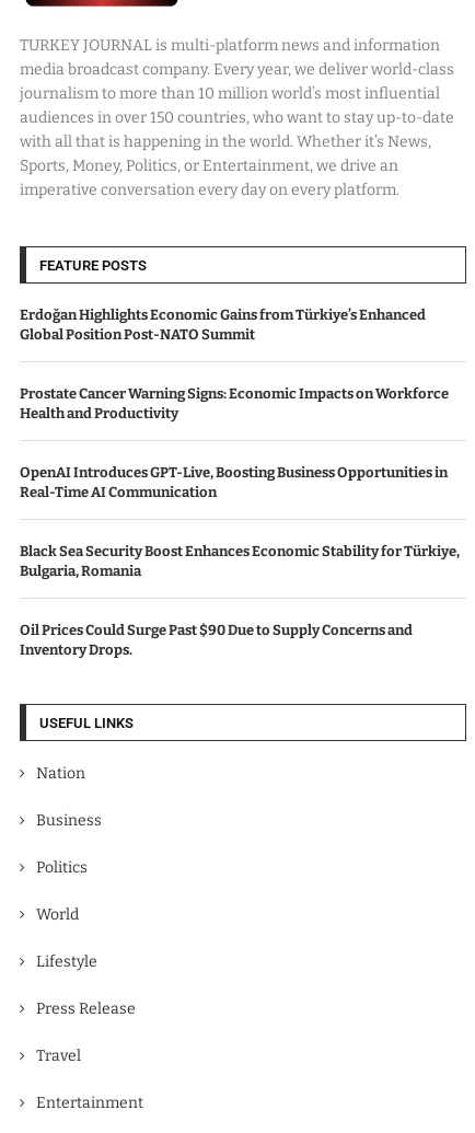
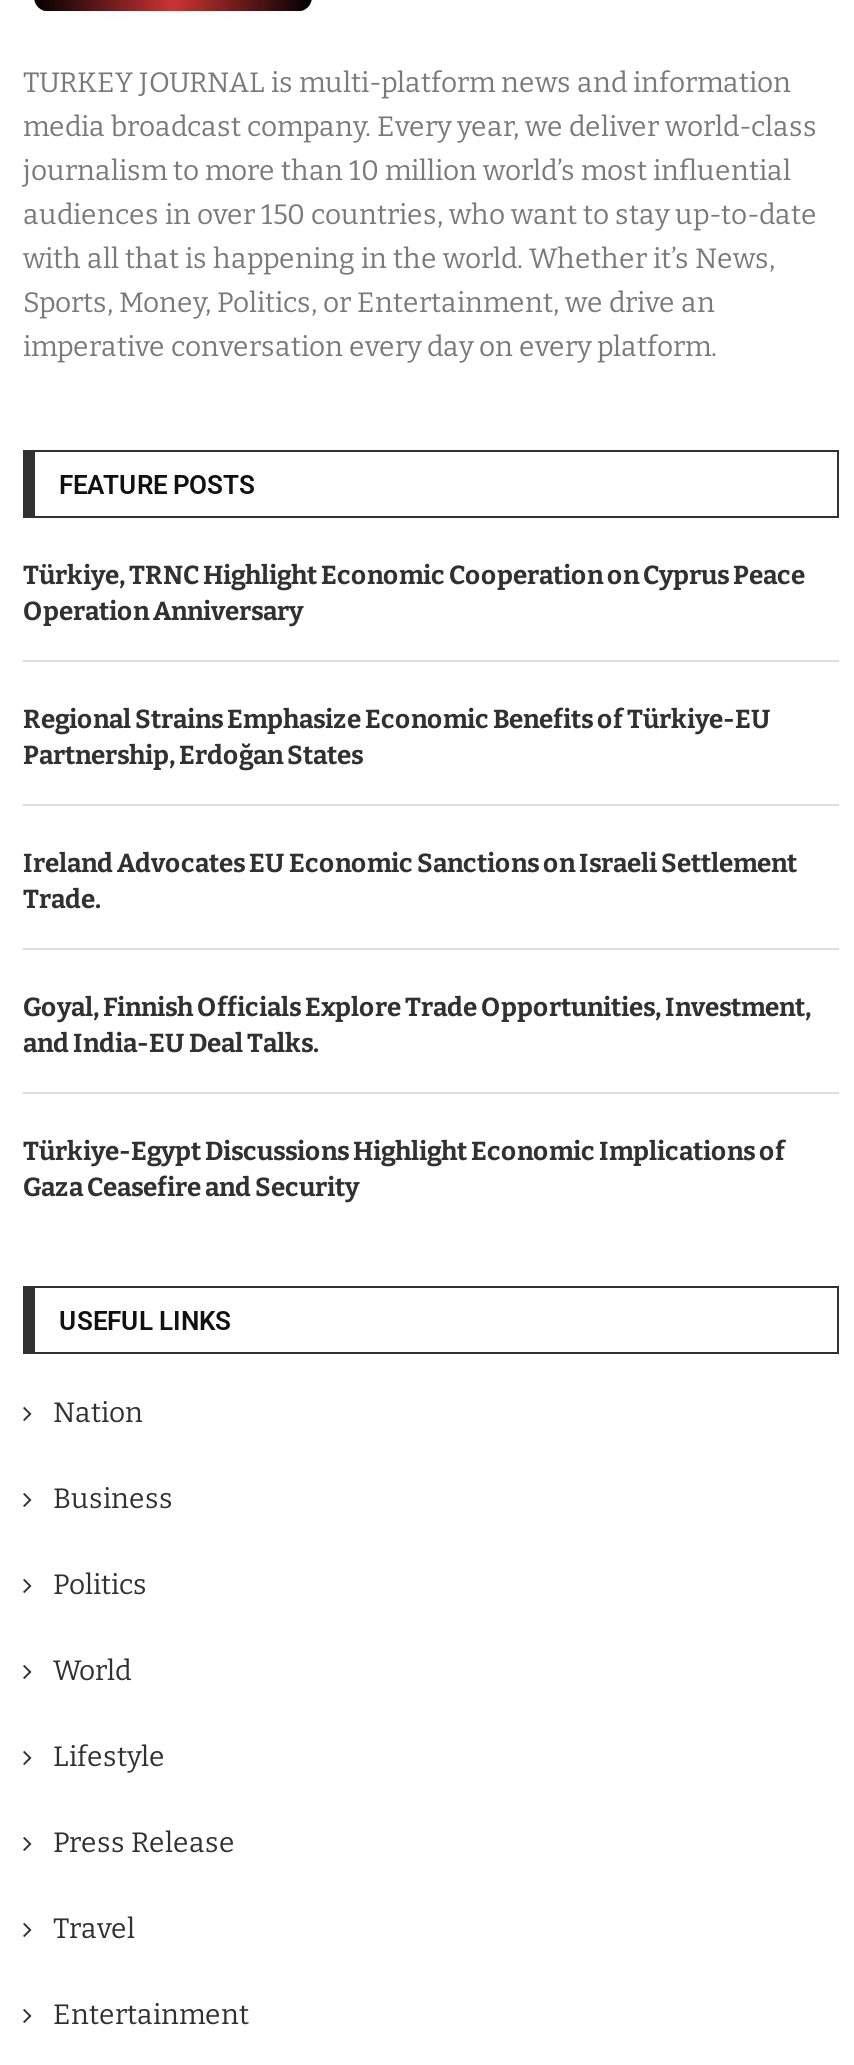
- Erdoğan Highlights Economic Gains from Türkiye’s Enhanced
- Global Position Post-NATO Summit
+ Türkiye, TRNC Highlight Economic Cooperation on Cyprus Peace
+ Operation Anniversary

- Prostate Cancer Warning Signs: Economic Impacts on Workforce
- Health and Productivity
+ Regional Strains Emphasize Economic Benefits of Türkiye-EU
+ Partnership, Erdoğan States

- OpenAI Introduces GPT-Live, Boosting Business Opportunities in
- Real-Time AI Communication
+ Ireland Advocates EU Economic Sanctions on Israeli Settlement
+ Trade.

- Black Sea Security Boost Enhances Economic Stability for Türkiye,
- Bulgaria, Romania
+ Goyal, Finnish Officials Explore Trade Opportunities, Investment,
+ and India-EU Deal Talks.

- Oil Prices Could Surge Past $90 Due to Supply Concerns and
- Inventory Drops.
+ Türkiye-Egypt Discussions Highlight Economic Implications of
+ Gaza Ceasefire and Security
